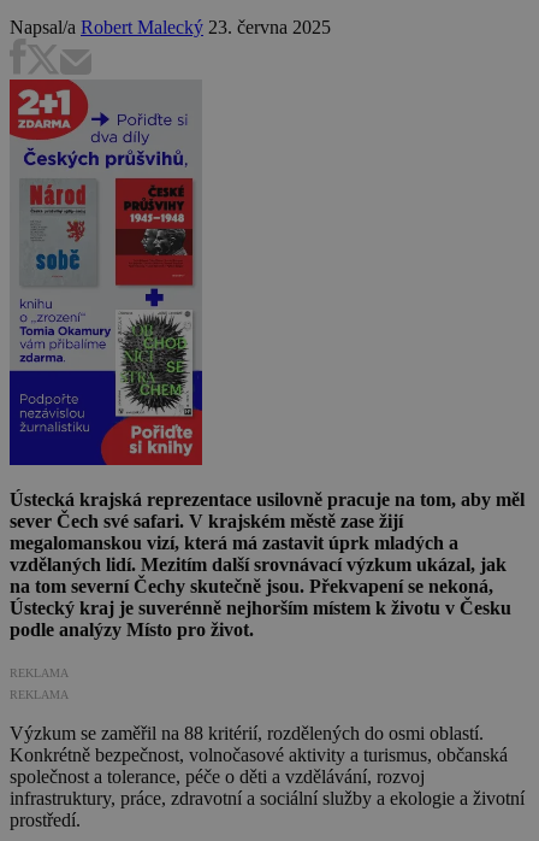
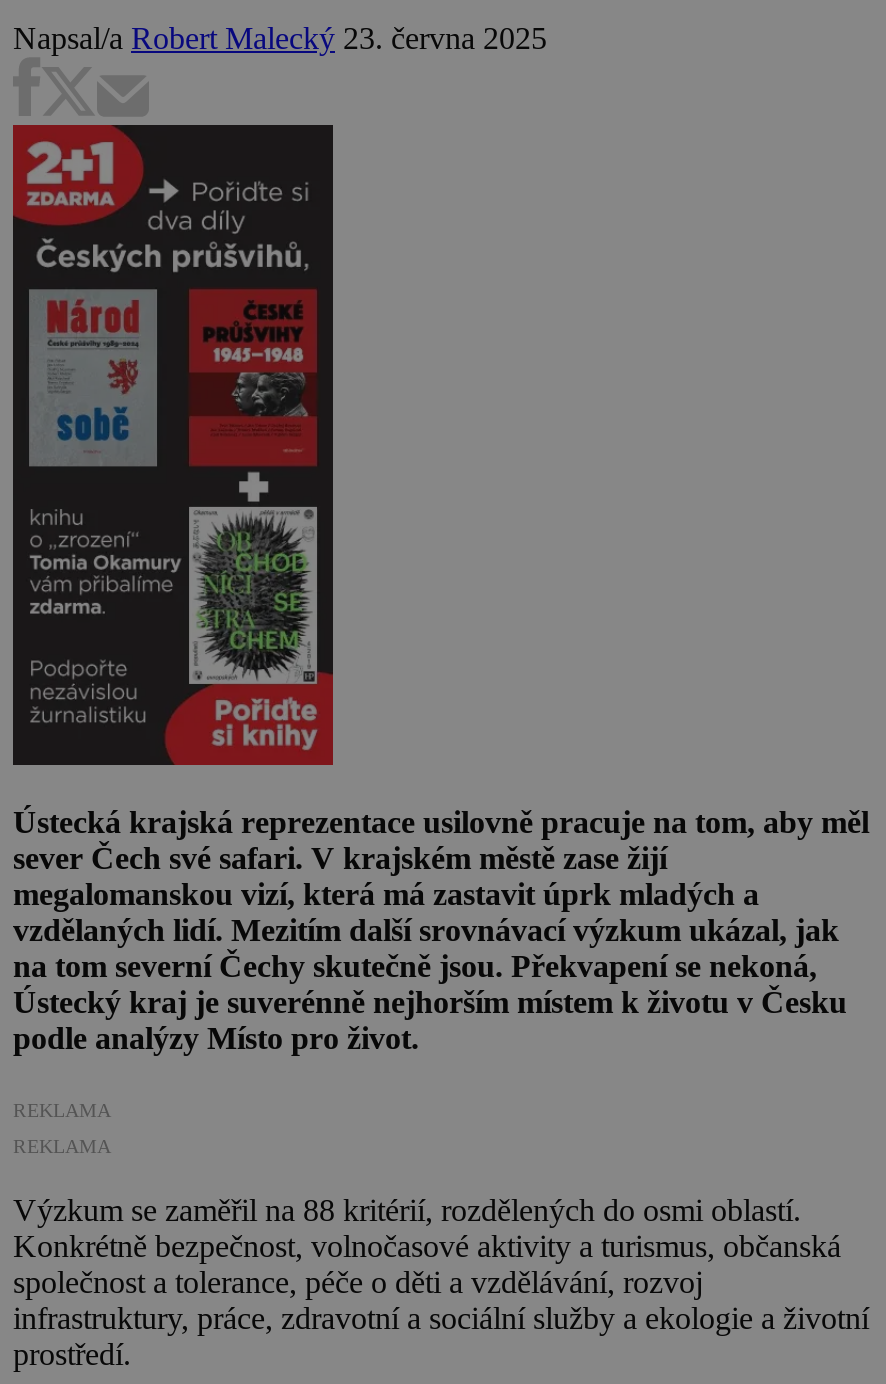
- [image]
+ [image]
